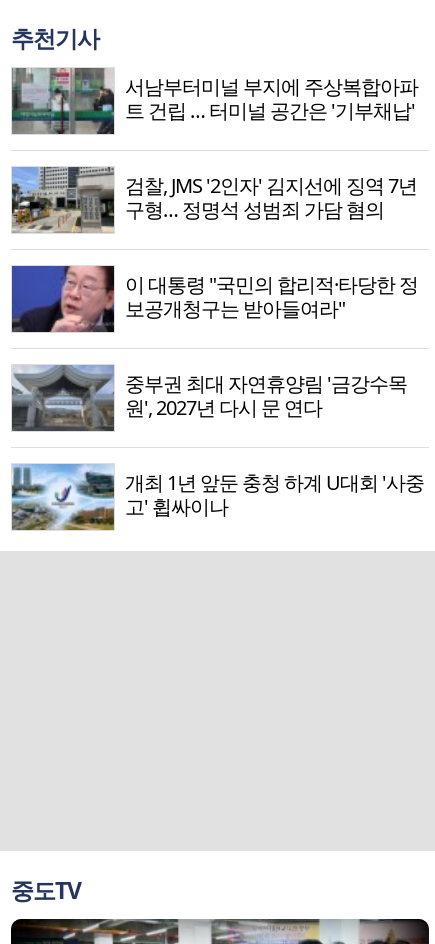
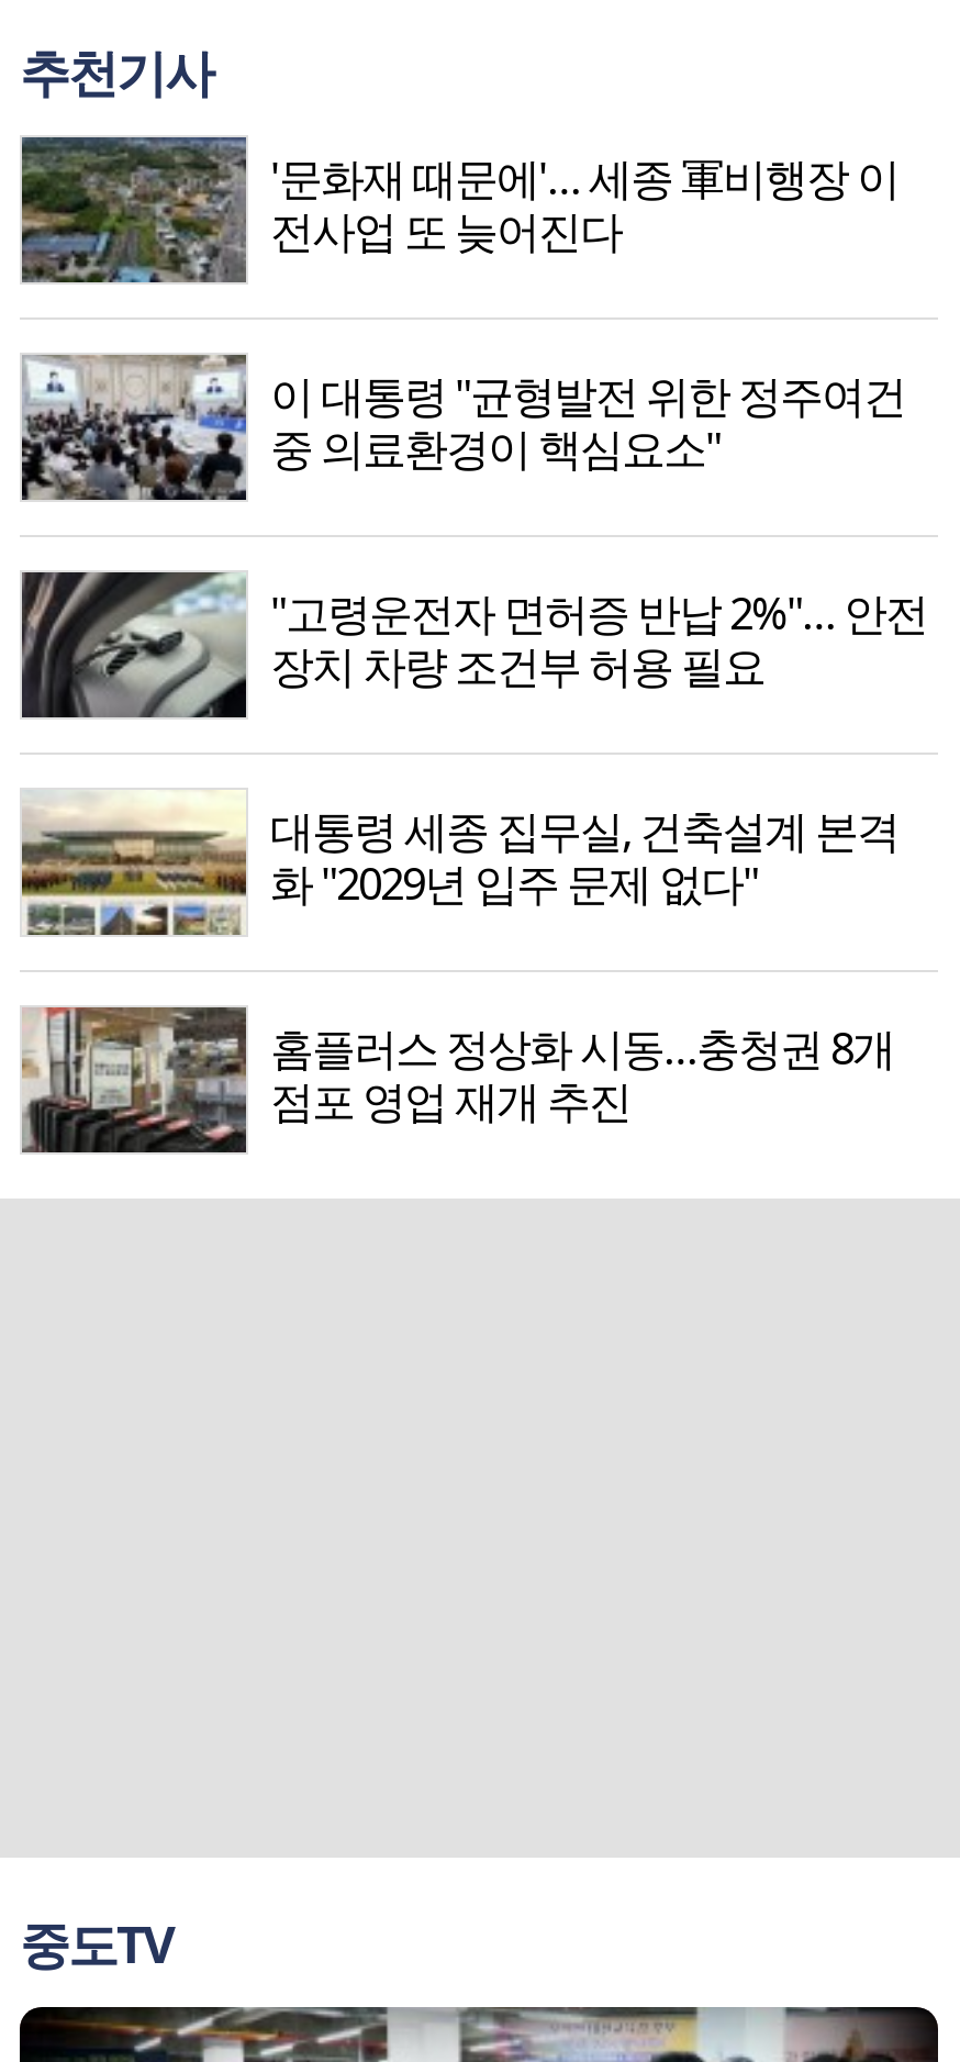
- [image]
- 서남부터미널 부지에 주상복합아파
- 트 건립 … 터미널 공간은 '기부채납'
+ [image]
+ '문화재 때문에'… 세종 軍비행장 이
+ 전사업 또 늦어진다

- [image]
- 검찰, JMS '2인자' 김지선에 징역 7년
- 구형… 정명석 성범죄 가담 혐의
+ [image]
+ 이 대통령 "균형발전 위한 정주여건
+ 중 의료환경이 핵심요소"

- [image]
- 이 대통령 "국민의 합리적·타당한 정
- 보공개청구는 받아들여라"
+ [image]
+ "고령운전자 면허증 반납 2%"… 안전
+ 장치 차량 조건부 허용 필요

- [image]
- 중부권 최대 자연휴양림 '금강수목
- 원', 2027년 다시 문 연다
+ [image]
+ 대통령 세종 집무실, 건축설계 본격
+ 화 "2029년 입주 문제 없다"

- [image]
- 개최 1년 앞둔 충청 하계 U대회 '사중
- 고' 휩싸이나
+ [image]
+ 홈플러스 정상화 시동…충청권 8개
+ 점포 영업 재개 추진
